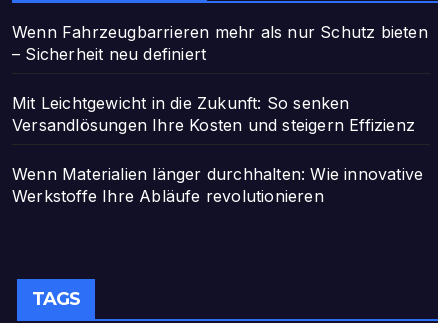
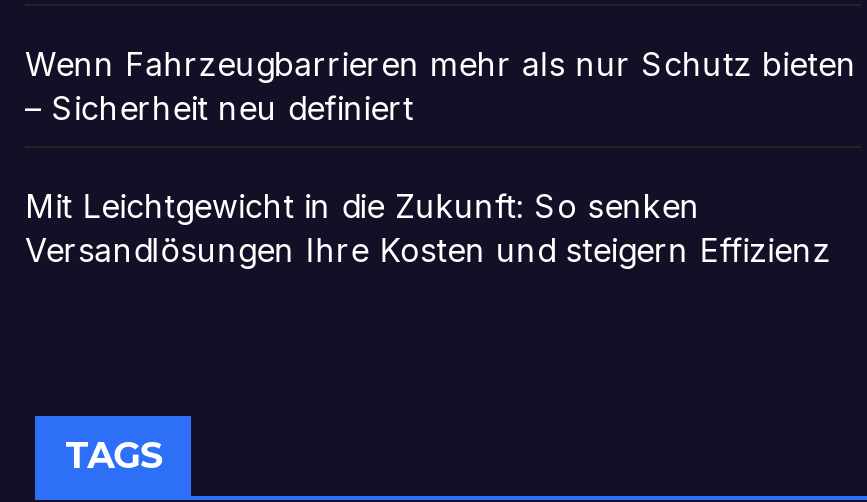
- Wenn Materialien länger durchhalten: Wie innovative
- Werkstoffe Ihre Abläufe revolutionieren
